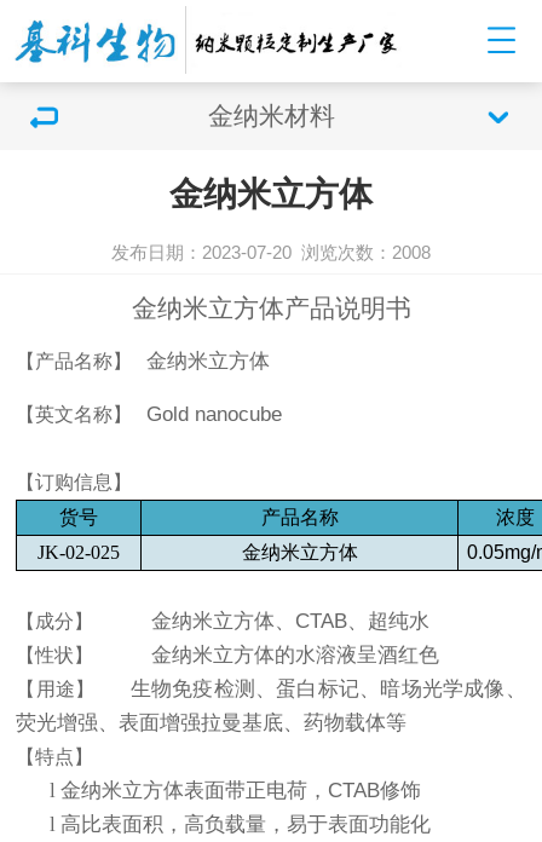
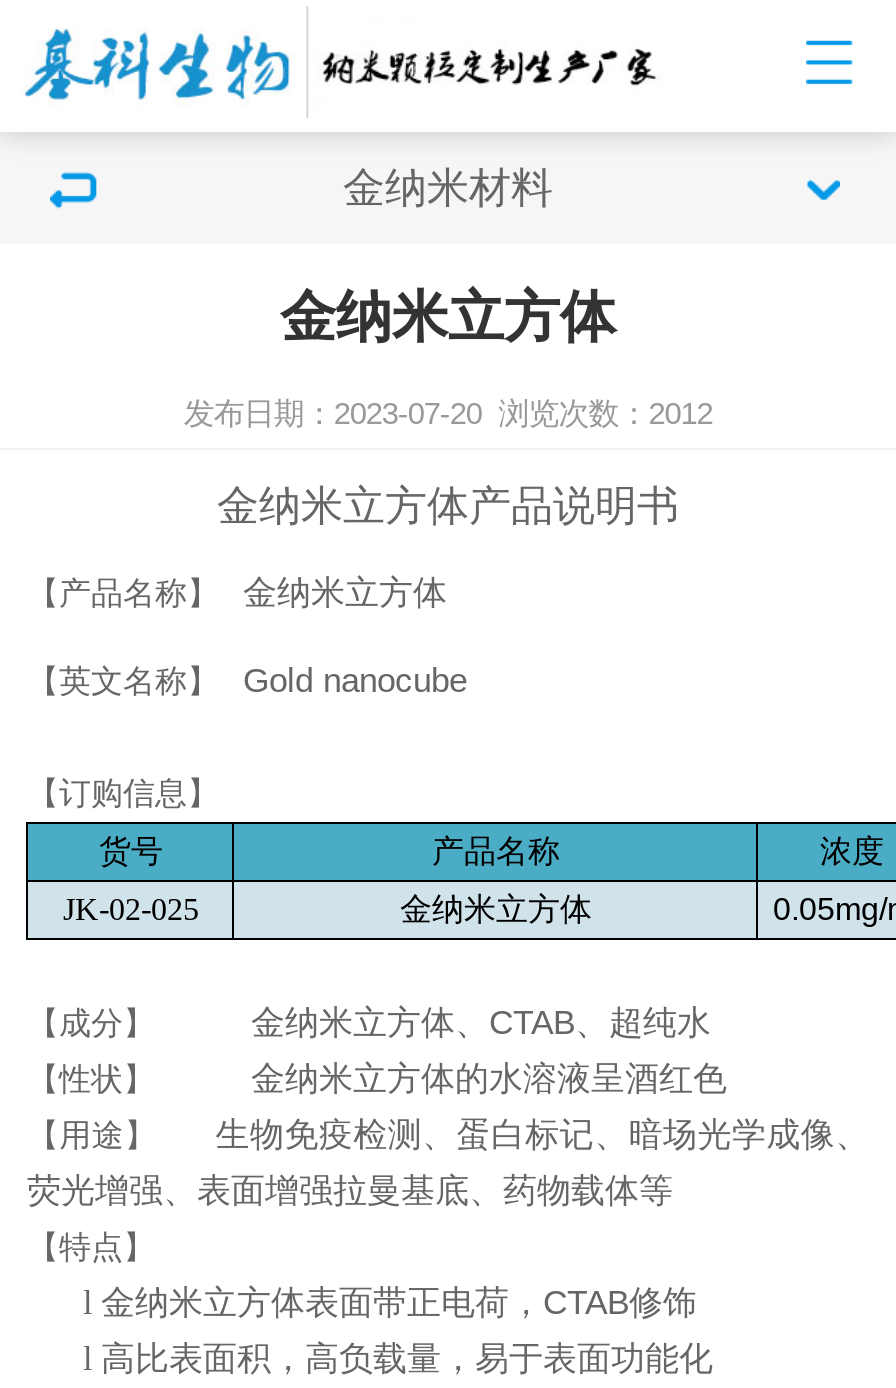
- 发布日期：2023-07-20 浏览次数：2008
+ 发布日期：2023-07-20 浏览次数：2012
